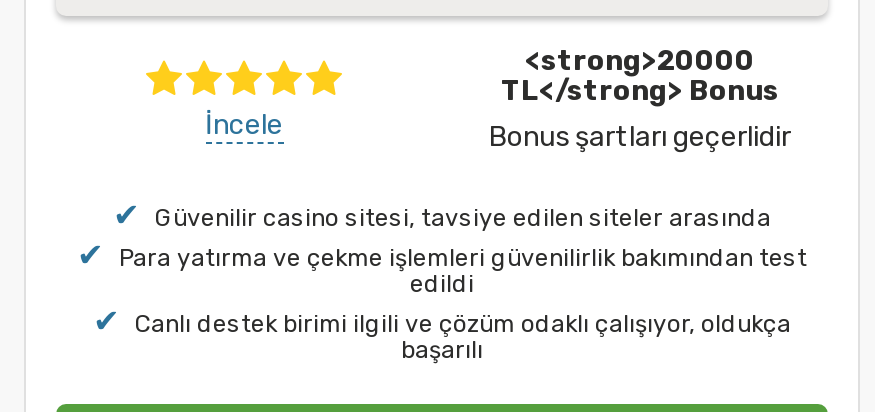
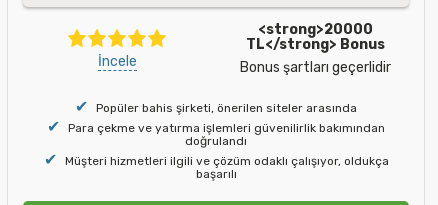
- Güvenilir casino sitesi, tavsiye edilen siteler arasında
- Para yatırma ve çekme işlemleri güvenilirlik bakımından test
- edildi
- Canlı destek birimi ilgili ve çözüm odaklı çalışıyor, oldukça
+ Popüler bahis şirketi, önerilen siteler arasında
+ Para çekme ve yatırma işlemleri güvenilirlik bakımından
+ doğrulandı
+ Müşteri hizmetleri ilgili ve çözüm odaklı çalışıyor, oldukça
